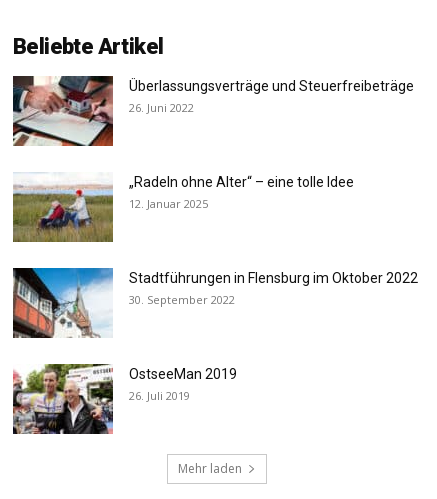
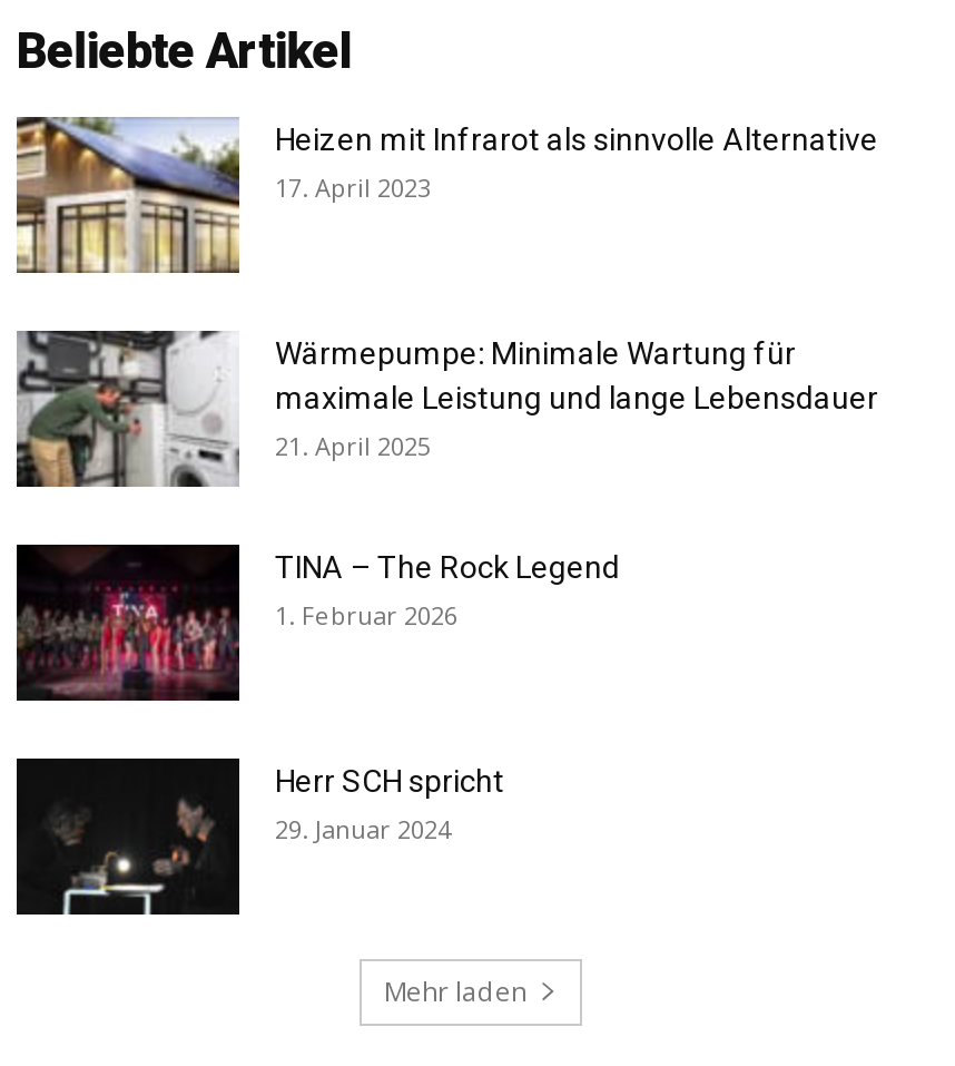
- [image]
- Überlassungsverträge und Steuerfreibeträge
- 26. Juni 2022
+ [image]
+ Heizen mit Infrarot als sinnvolle Alternative
+ 17. April 2023

- [image]
- „Radeln ohne Alter“ – eine tolle Idee
- 12. Januar 2025
+ [image]
+ Wärmepumpe: Minimale Wartung für
+ maximale Leistung und lange Lebensdauer
+ 21. April 2025

- [image]
- Stadtführungen in Flensburg im Oktober 2022
- 30. September 2022
+ [image]
+ TINA – The Rock Legend
+ 1. Februar 2026

- [image]
- OstseeMan 2019
- 26. Juli 2019
+ [image]
+ Herr SCH spricht
+ 29. Januar 2024
